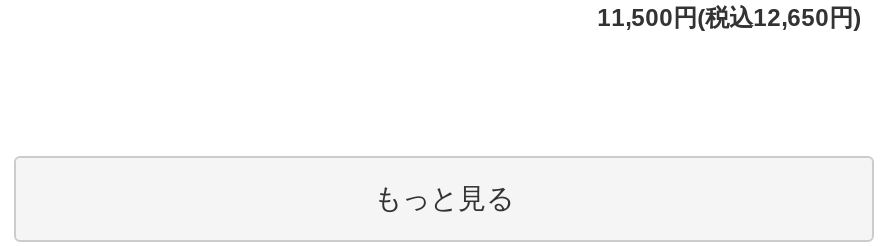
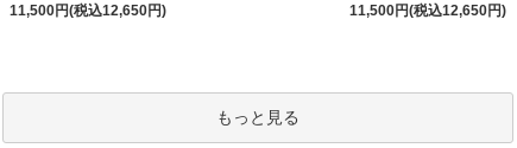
+ 11,500円(税込12,650円)
